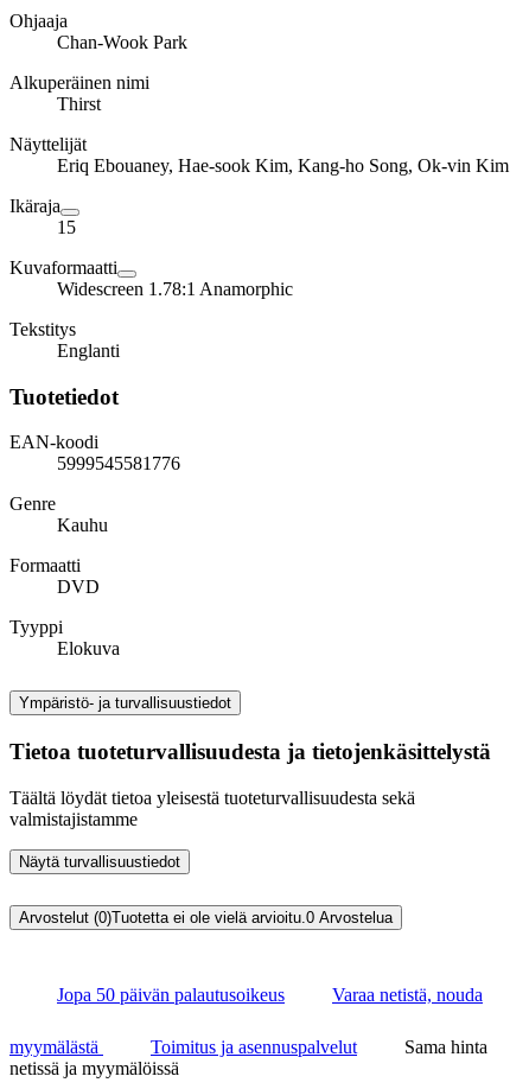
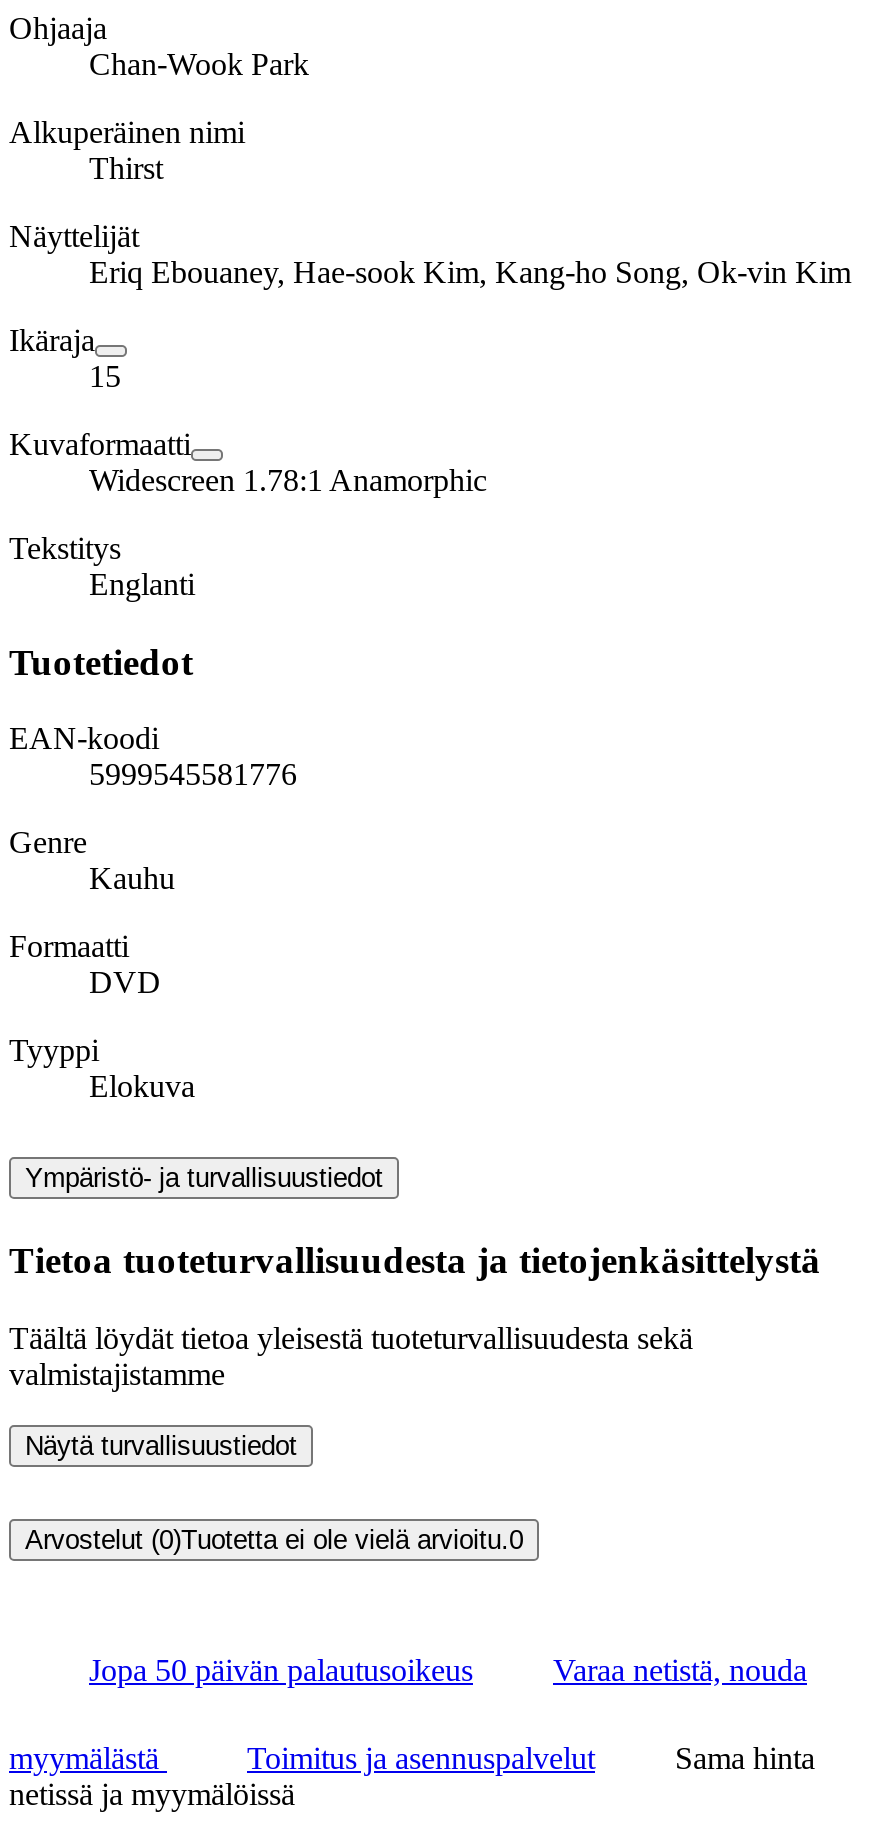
- Arvostelut (0)Tuotetta ei ole vielä arvioitu.0 Arvostelua
+ Arvostelut (0)Tuotetta ei ole vielä arvioitu.0
